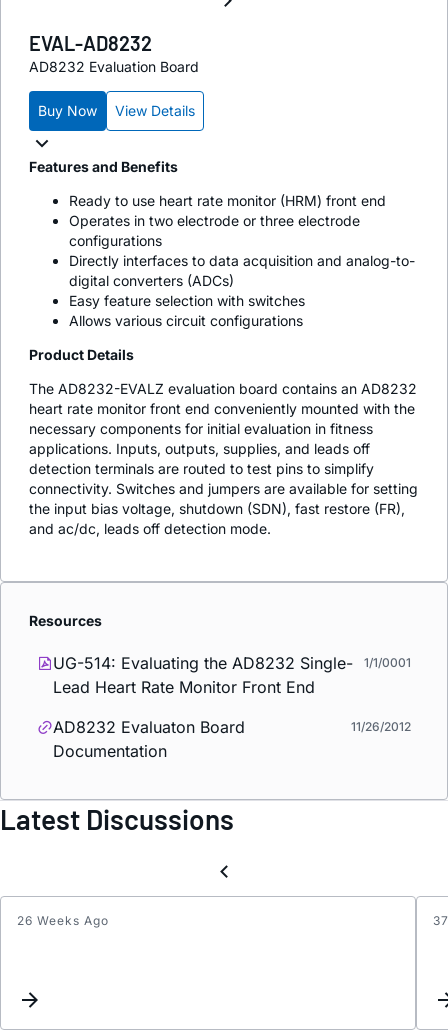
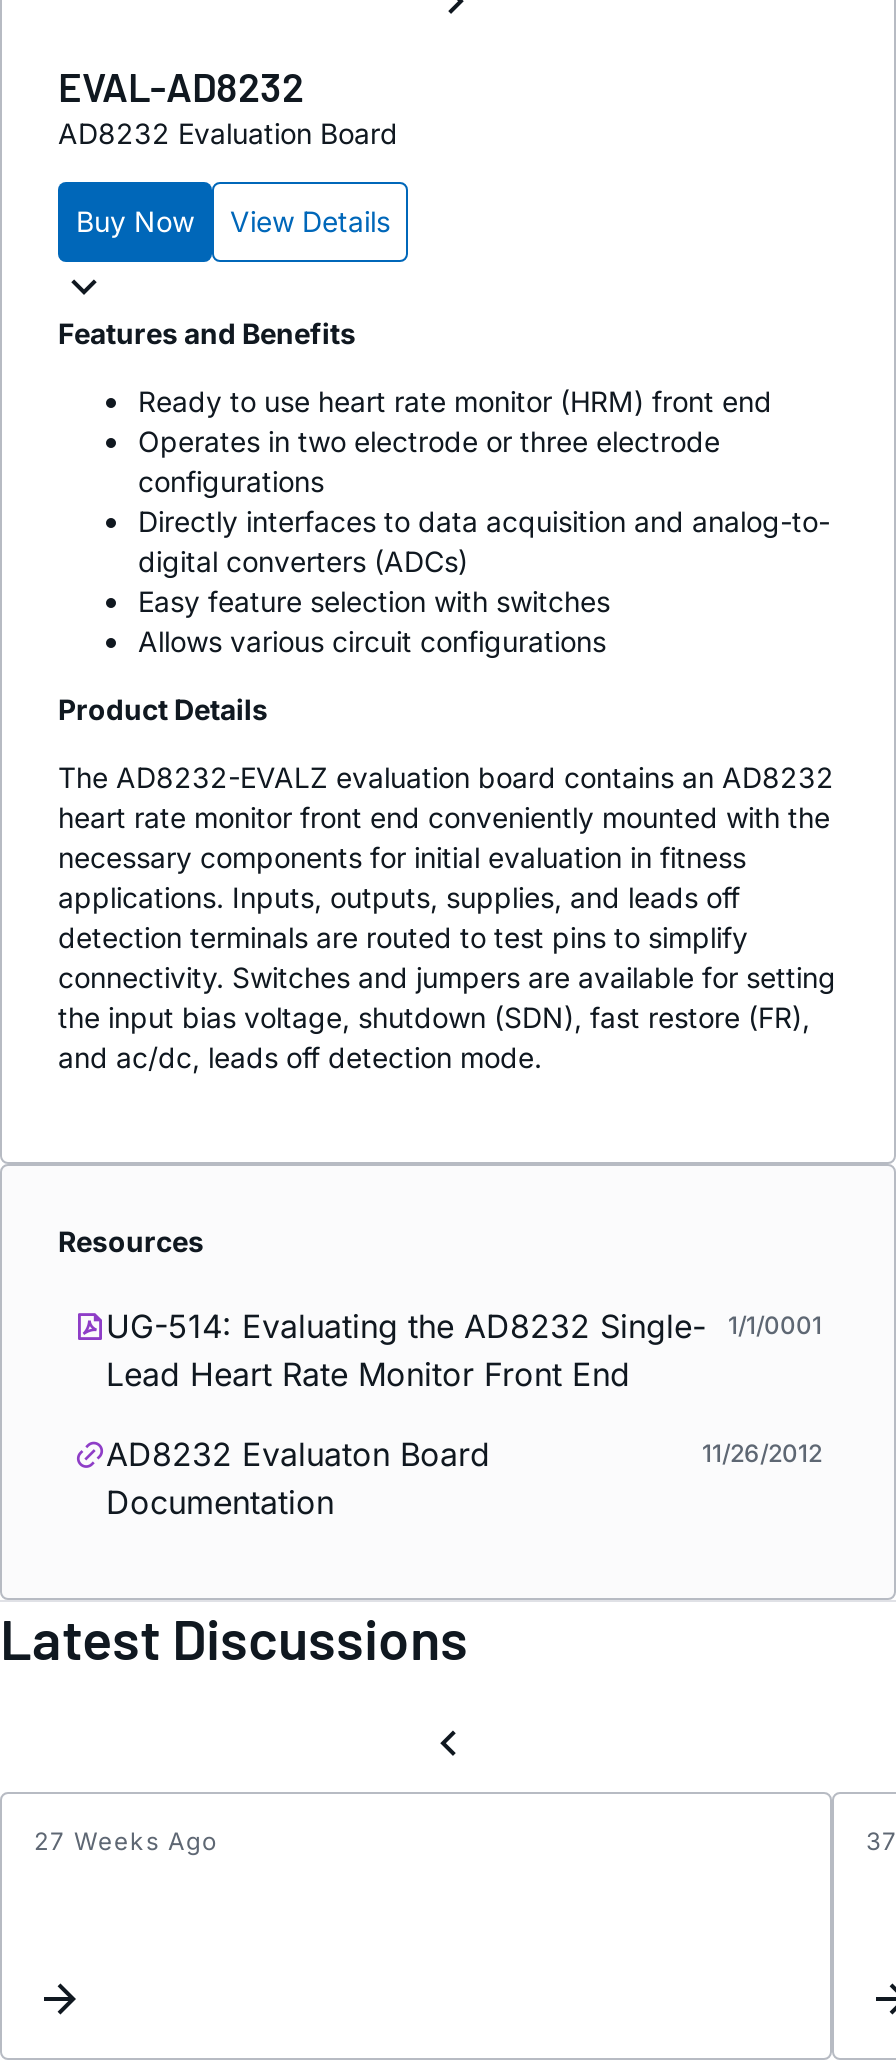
- 26 Weeks Ago
+ 27 Weeks Ago
